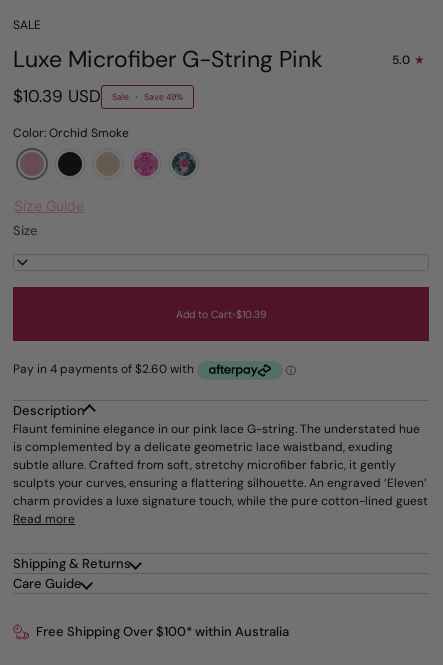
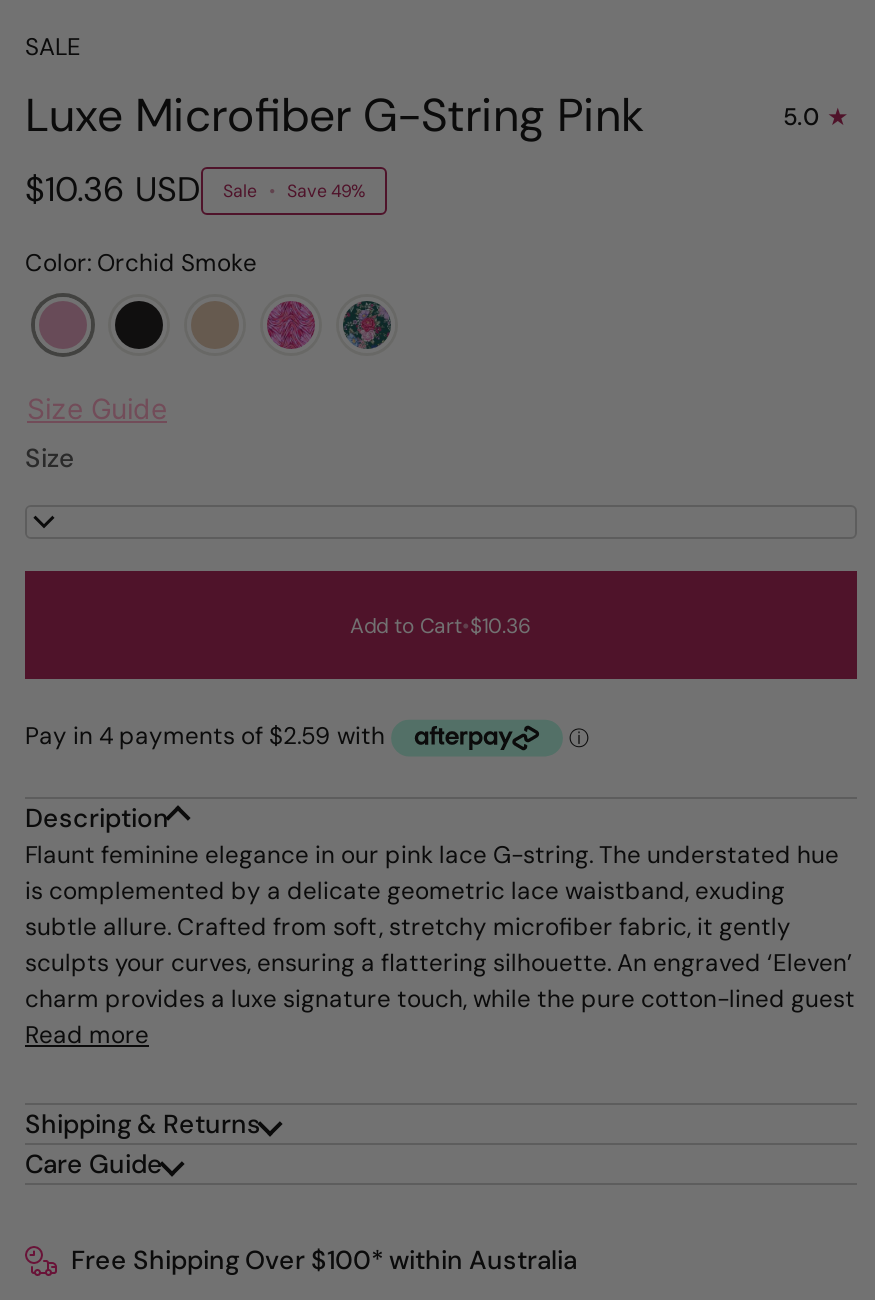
- $10.39 USD Sale • Save 49%
+ $10.36 USD Sale • Save 49%

- Add to Cart•$10.39
+ Add to Cart•$10.36
